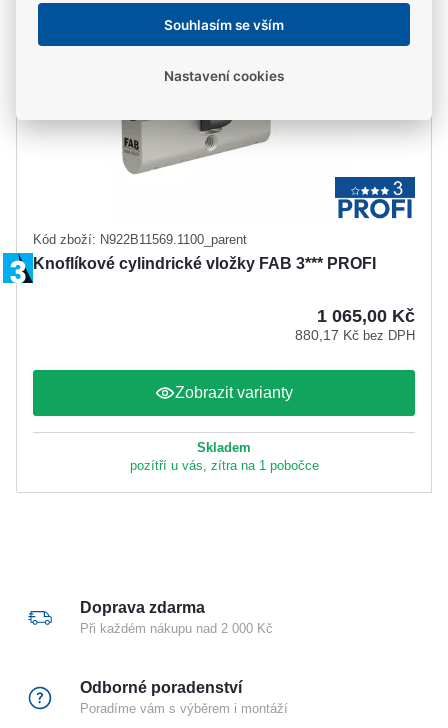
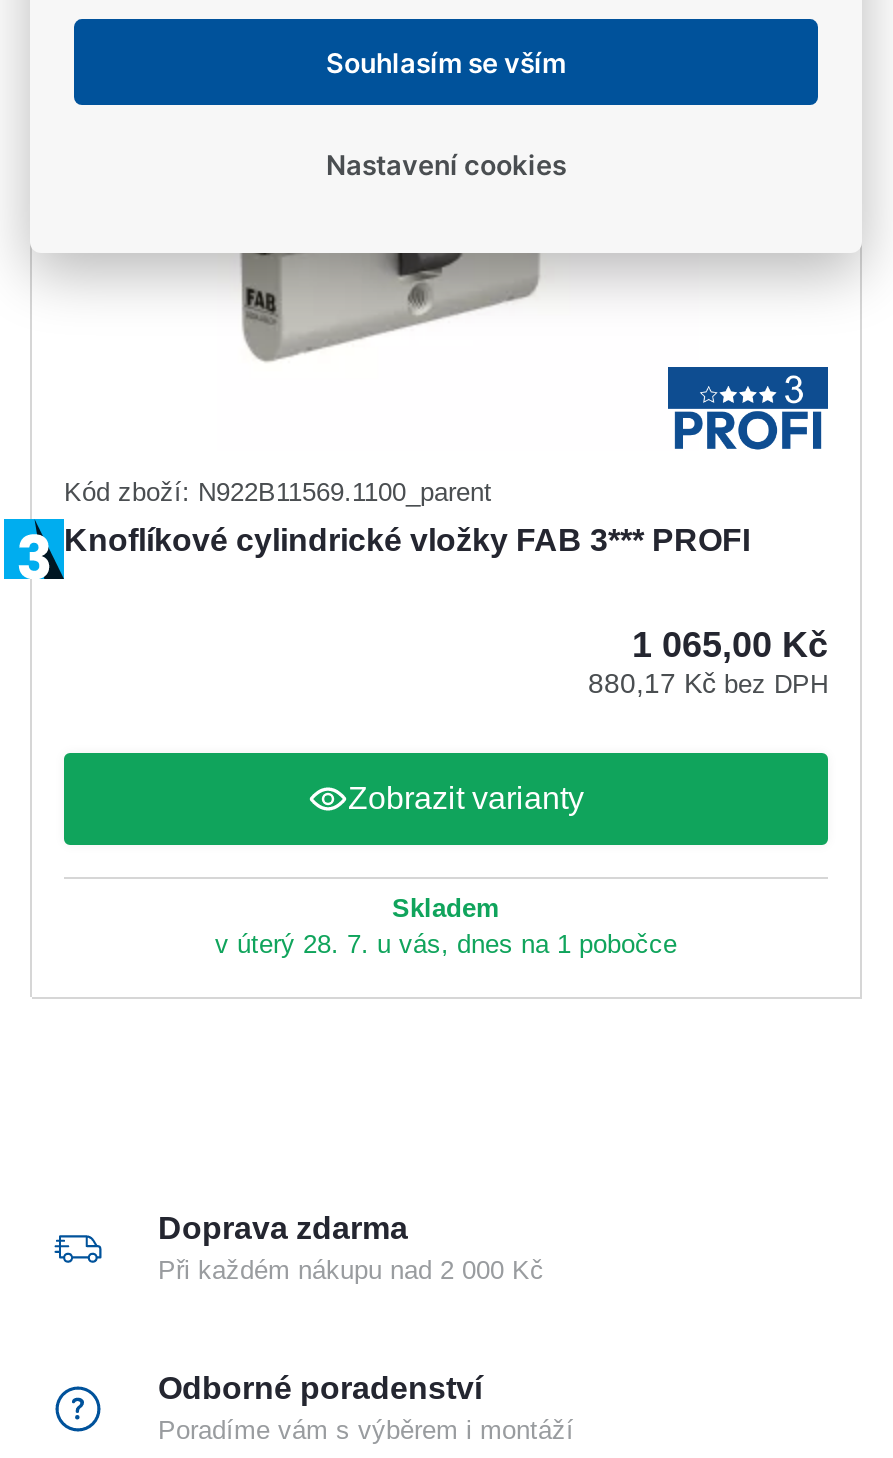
- pozítří u vás, zítra na 1 pobočce
+ v úterý 28. 7. u vás, dnes na 1 pobočce
